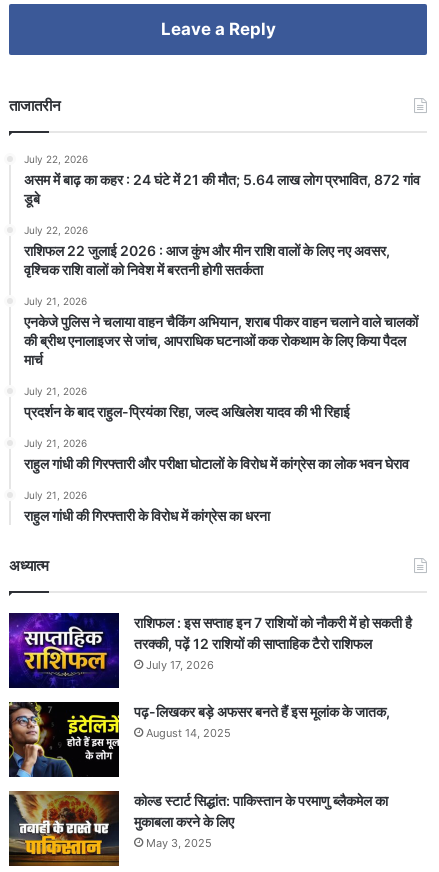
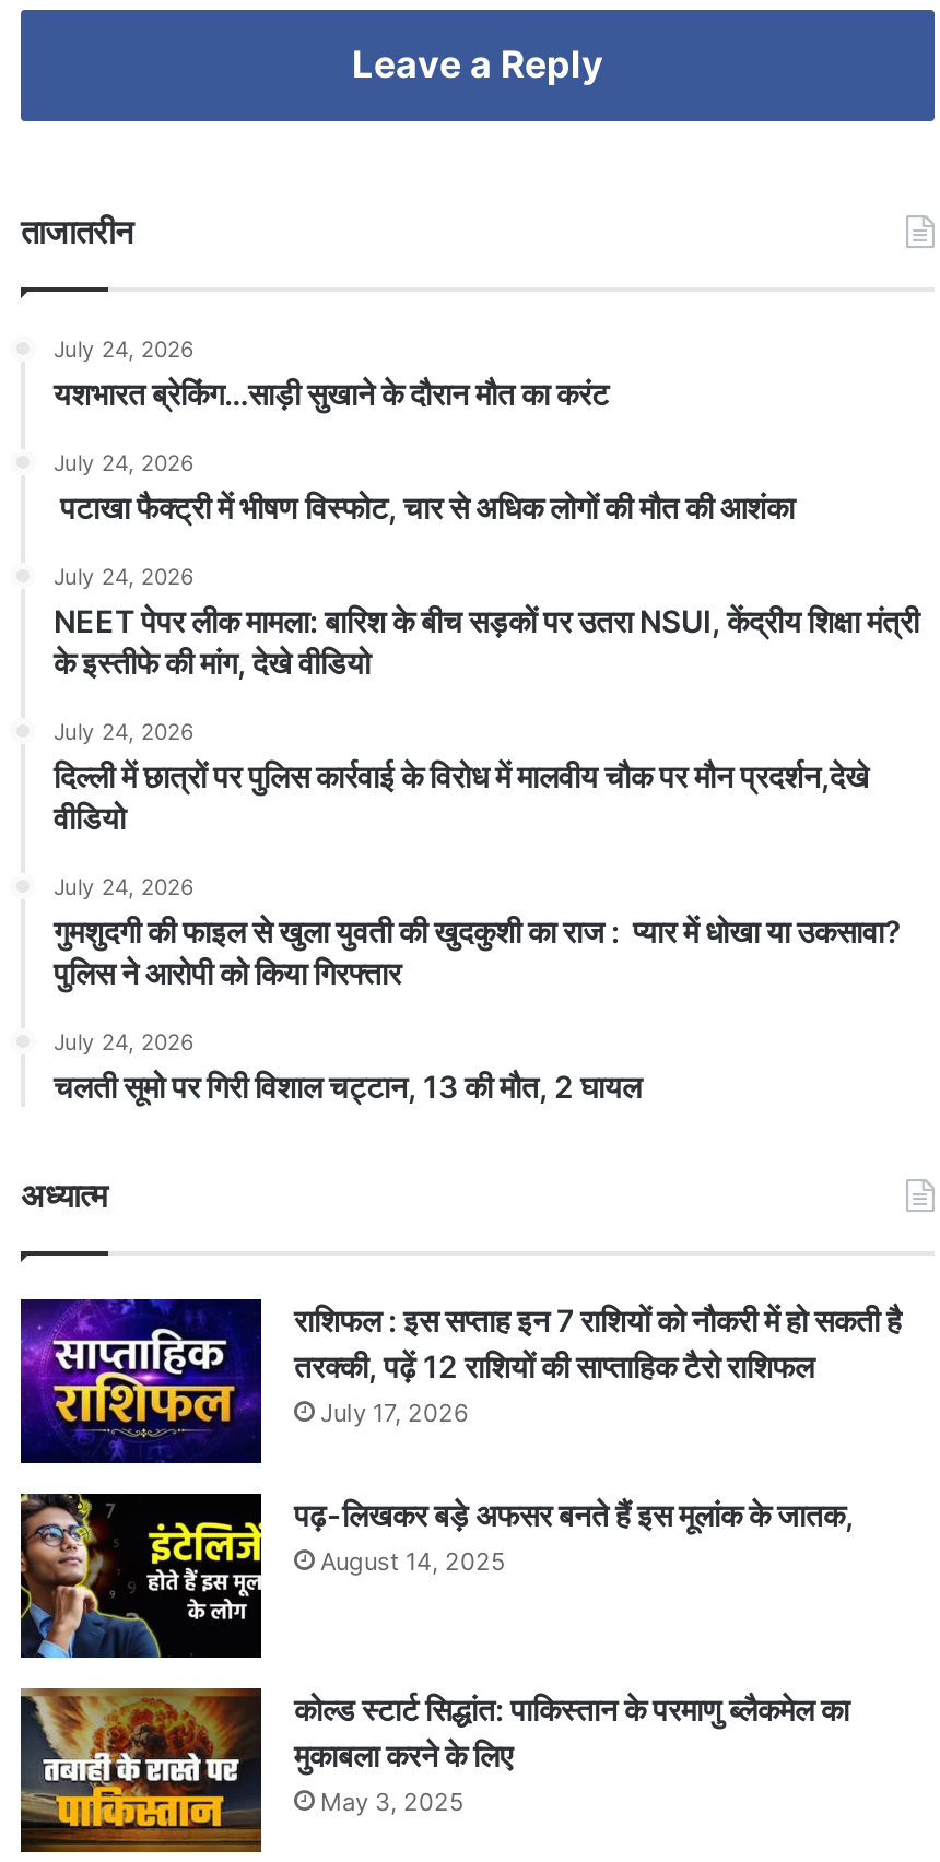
- July 22, 2026
- असम में बाढ़ का कहर : 24 घंटे में 21 की मौत; 5.64 लाख लोग प्रभावित, 872 गांव
- डूबे
+ July 24, 2026
+ यशभारत ब्रेकिंग…साड़ी सुखाने के दौरान मौत का करंट

- July 22, 2026
- राशिफल 22 जुलाई 2026 : आज कुंभ और मीन राशि वालों के लिए नए अवसर,
- वृश्चिक राशि वालों को निवेश में बरतनी होगी सतर्कता
+ July 24, 2026
+ पटाखा फैक्ट्री में भीषण विस्फोट, चार से अधिक लोगों की मौत की आशंका

- July 21, 2026
- एनकेजे पुलिस ने चलाया वाहन चैकिंग अभियान, शराब पीकर वाहन चलाने वाले चालकों
- की ब्रीथ एनालाइजर से जांच, आपराधिक घटनाओं कक रोकथाम के लिए किया पैदल
- मार्च
+ July 24, 2026
+ NEET पेपर लीक मामला: बारिश के बीच सड़कों पर उतरा NSUI, केंद्रीय शिक्षा मंत्री
+ के इस्तीफे की मांग, देखे वीडियो

- July 21, 2026
- प्रदर्शन के बाद राहुल-प्रियंका रिहा, जल्द अखिलेश यादव की भी रिहाई
+ July 24, 2026
+ दिल्ली में छात्रों पर पुलिस कार्रवाई के विरोध में मालवीय चौक पर मौन प्रदर्शन,देखे
+ वीडियो

- July 21, 2026
- राहुल गांधी की गिरफ्तारी और परीक्षा घोटालों के विरोध में कांग्रेस का लोक भवन घेराव
+ July 24, 2026
+ गुमशुदगी की फाइल से खुला युवती की खुदकुशी का राज : प्यार में धोखा या उकसावा?
+ पुलिस ने आरोपी को किया गिरफ्तार

- July 21, 2026
- राहुल गांधी की गिरफ्तारी के विरोध में कांग्रेस का धरना
+ July 24, 2026
+ चलती सूमो पर गिरी विशाल चट्टान, 13 की मौत, 2 घायल
